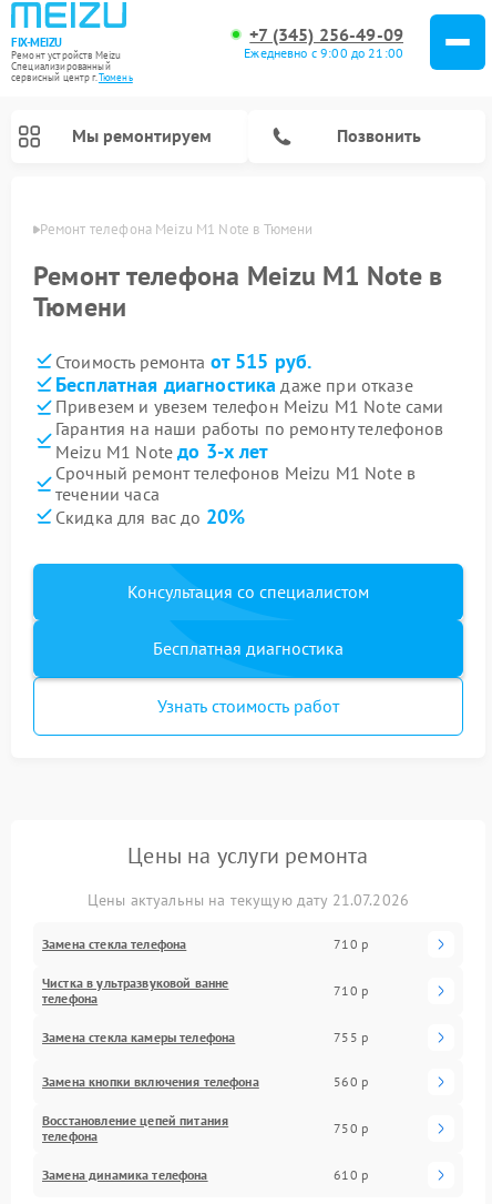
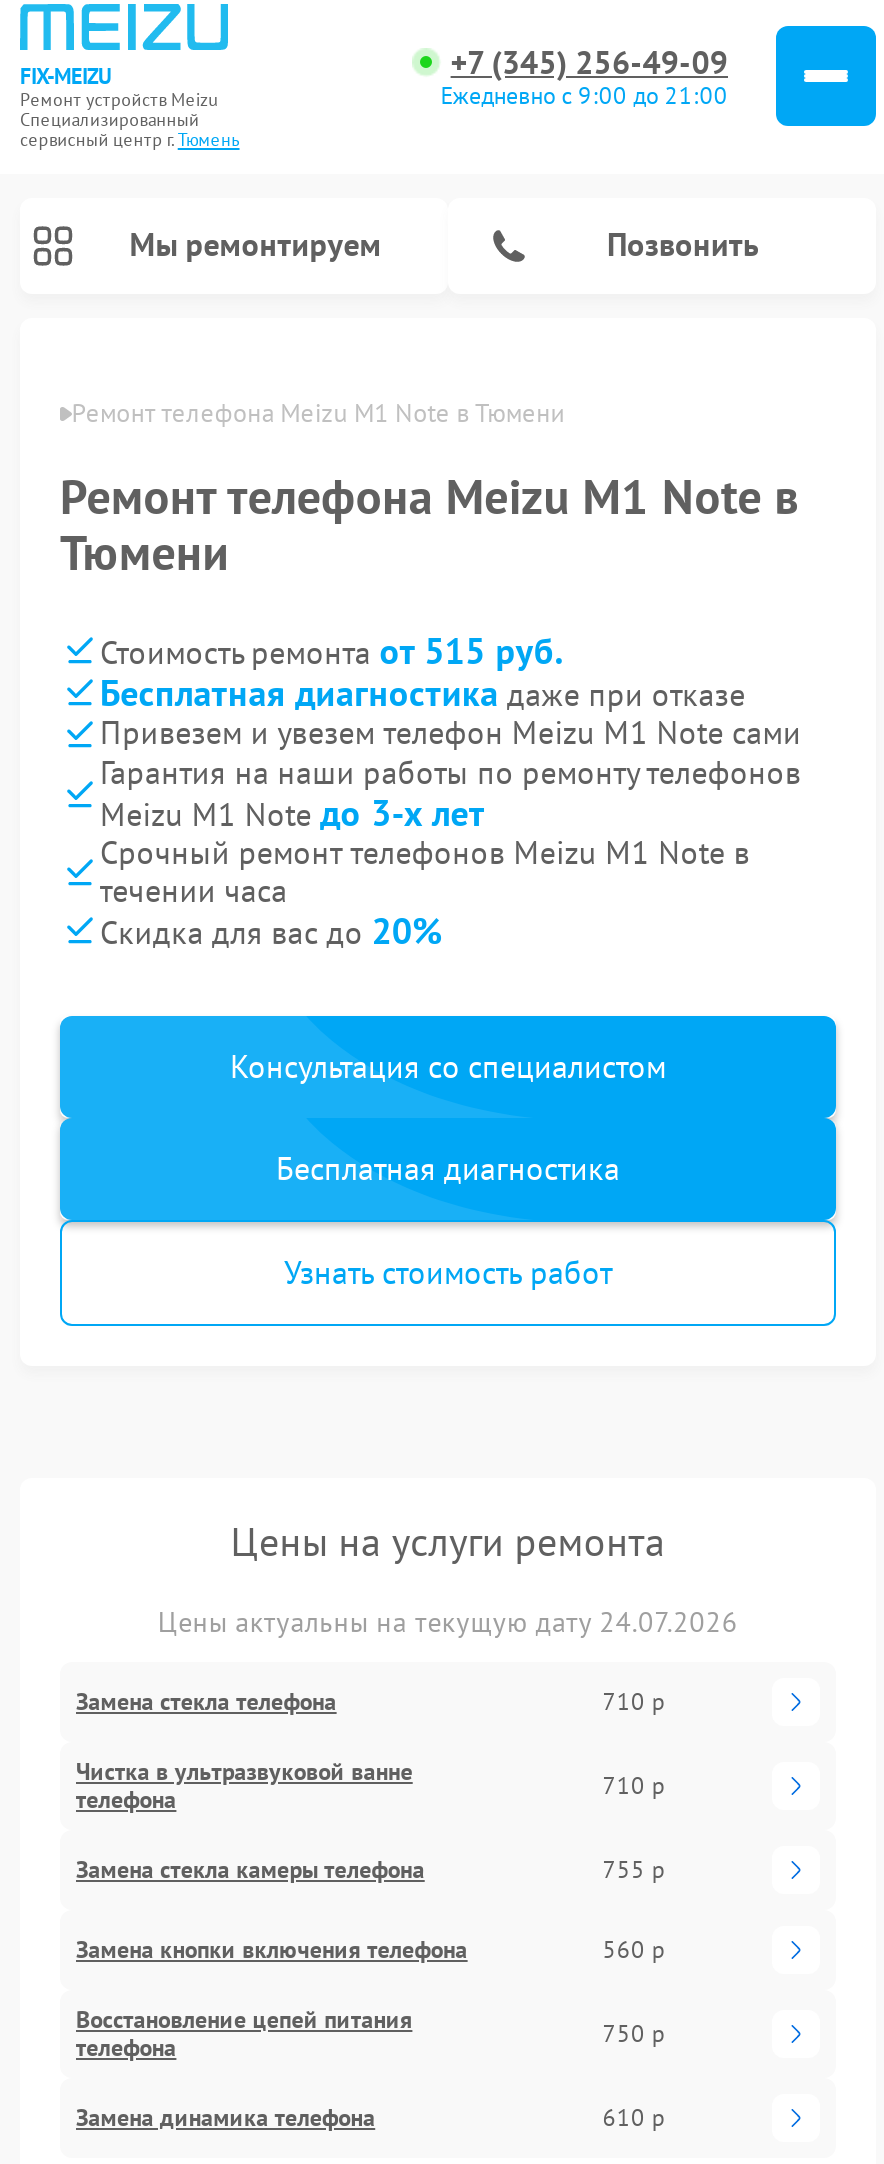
- Цены актуальны на текущую дату 21.07.2026
+ Цены актуальны на текущую дату 24.07.2026
